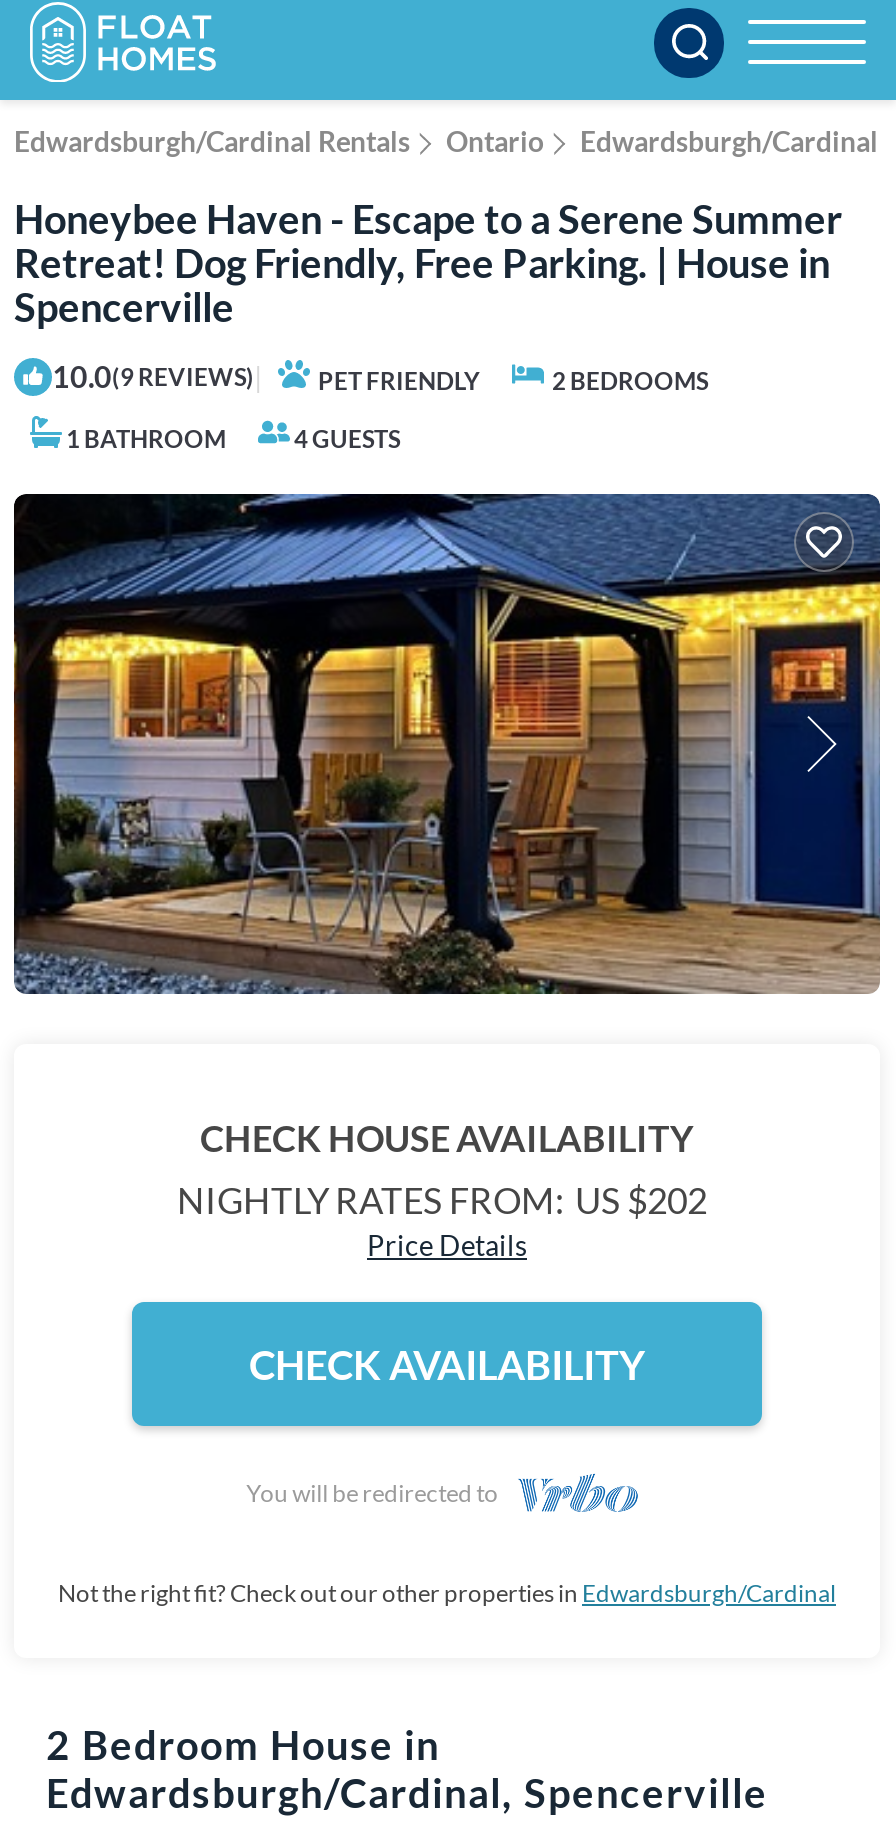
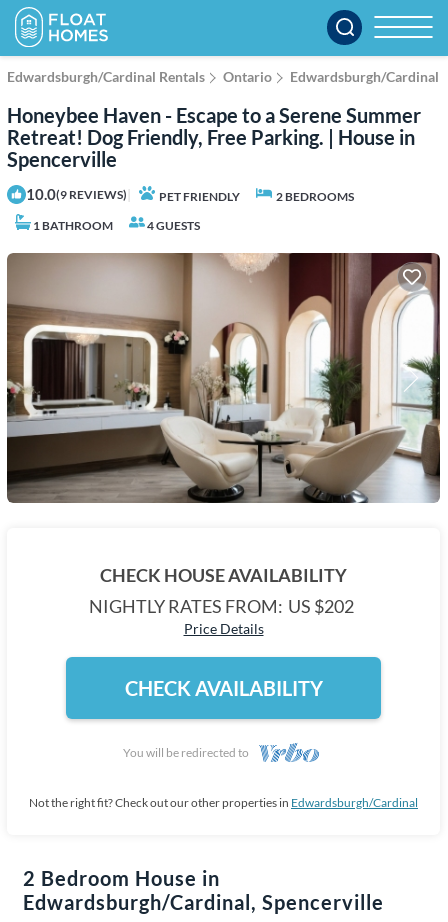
- [image]
+ [image]
